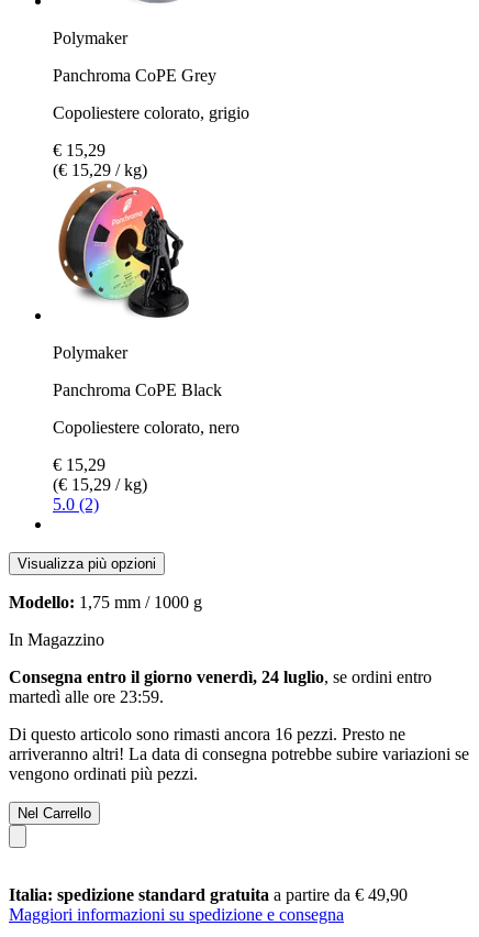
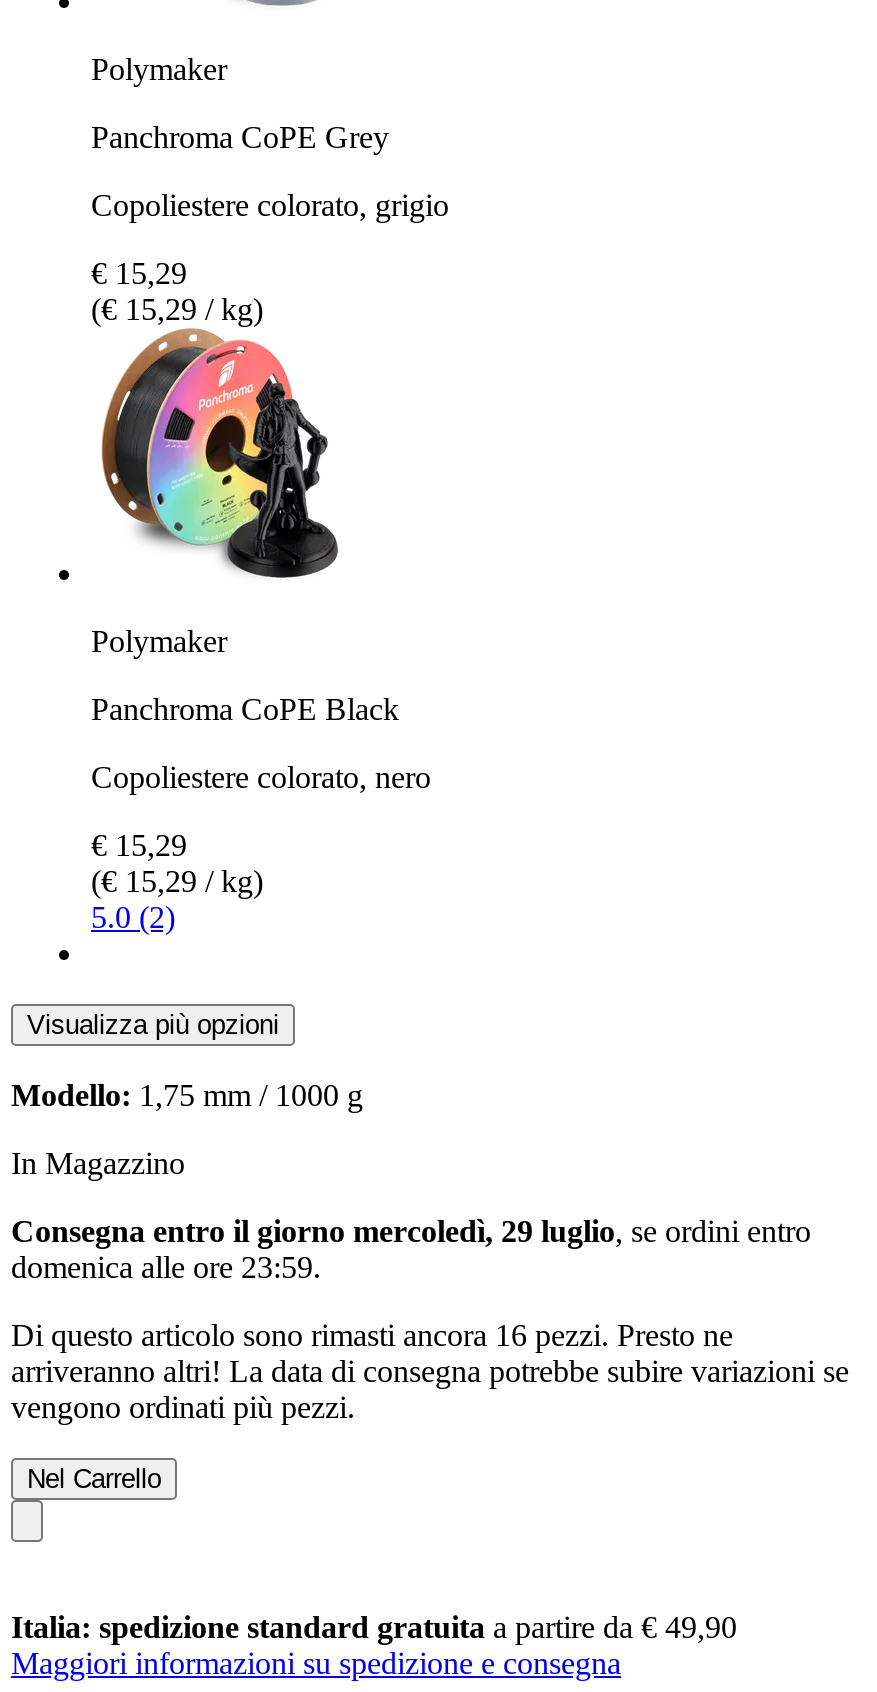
- Consegna entro il giorno venerdì, 24 luglio, se ordini entro
+ Consegna entro il giorno mercoledì, 29 luglio, se ordini entro

- martedì alle ore 23:59.
+ domenica alle ore 23:59.
